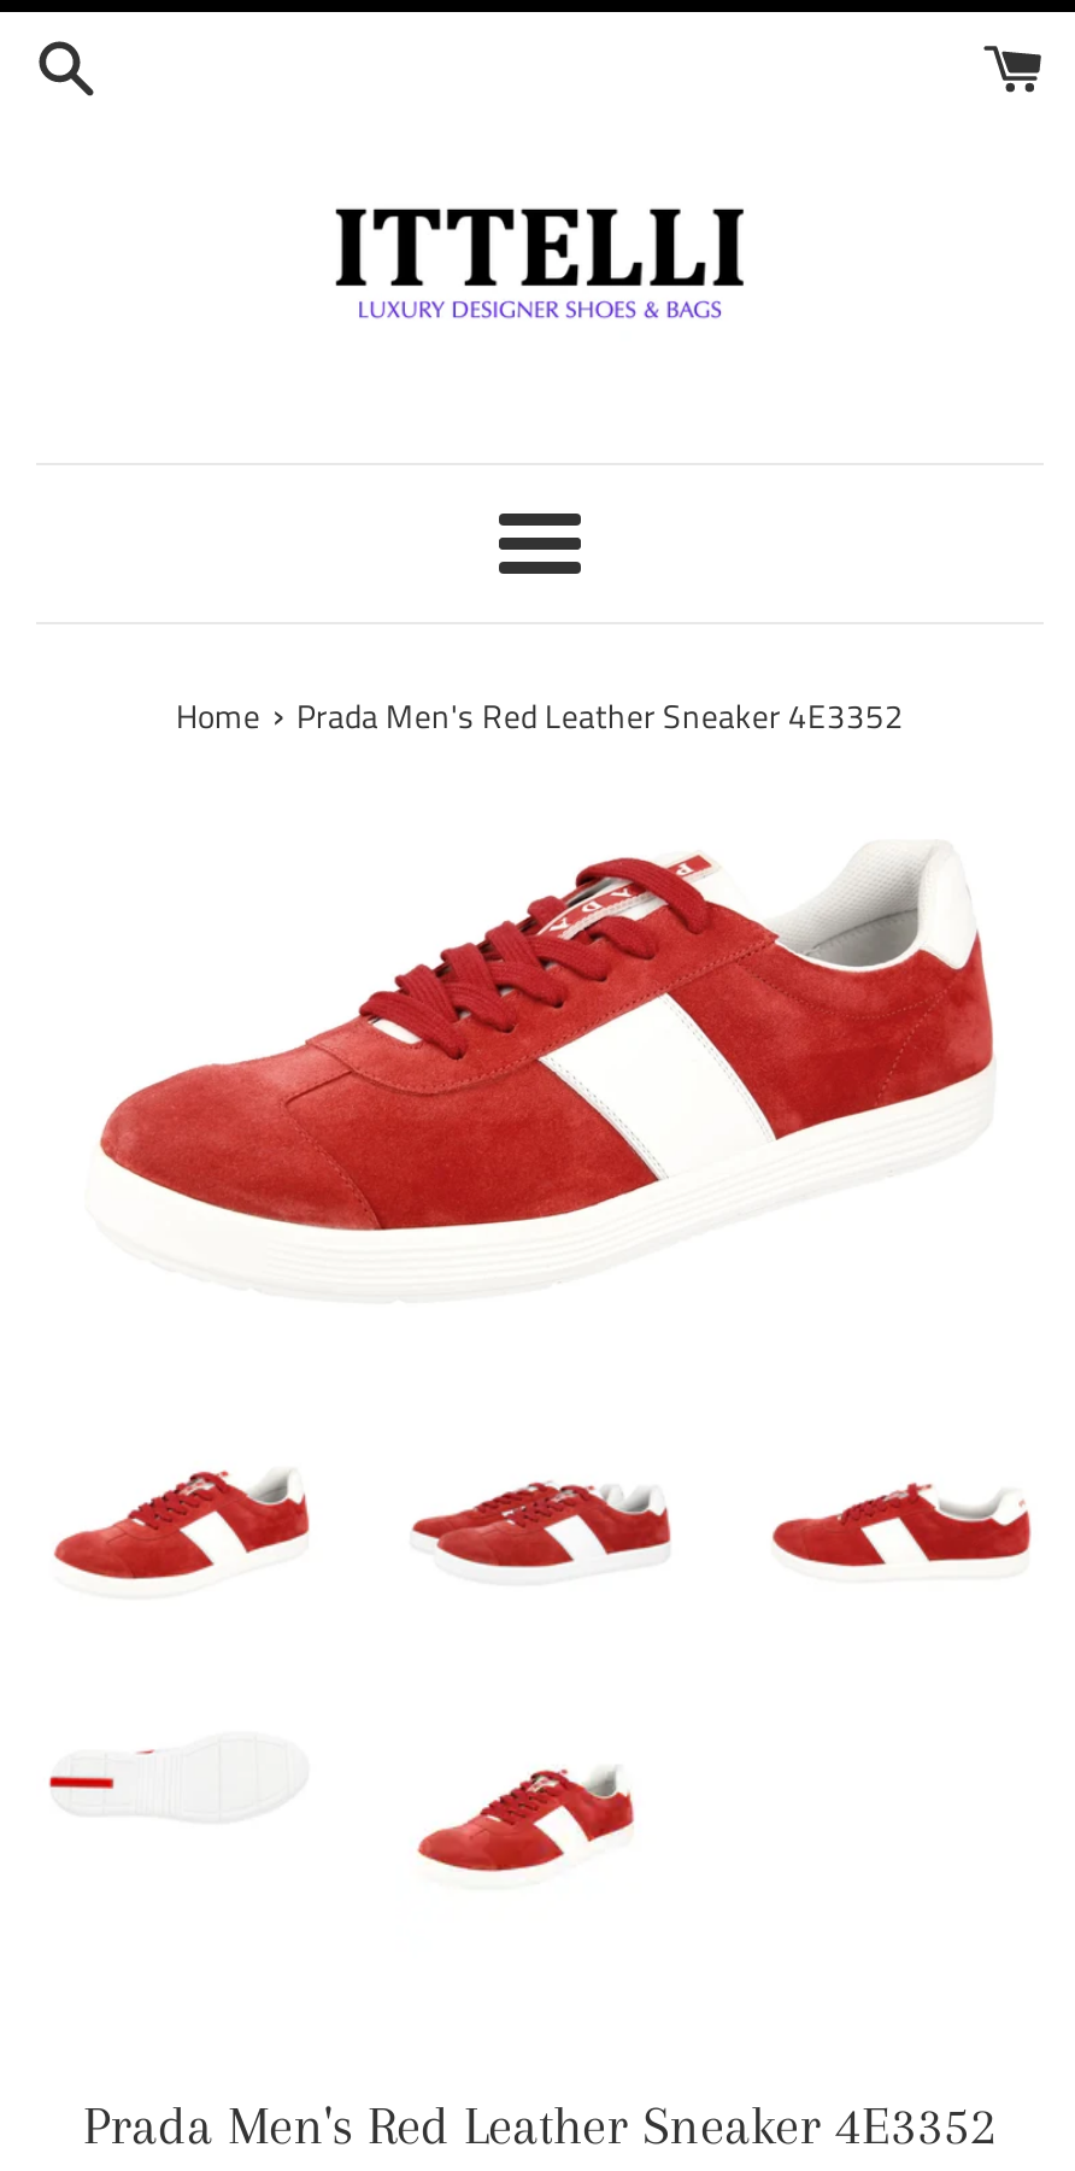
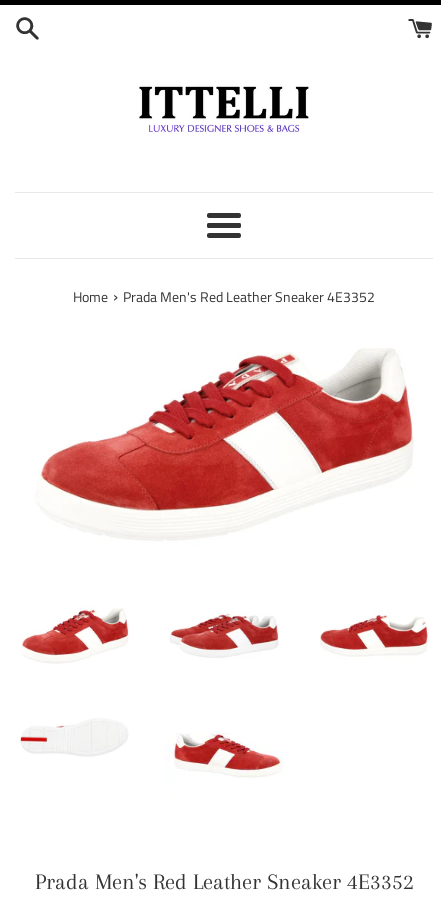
- [image]
+ [image]
